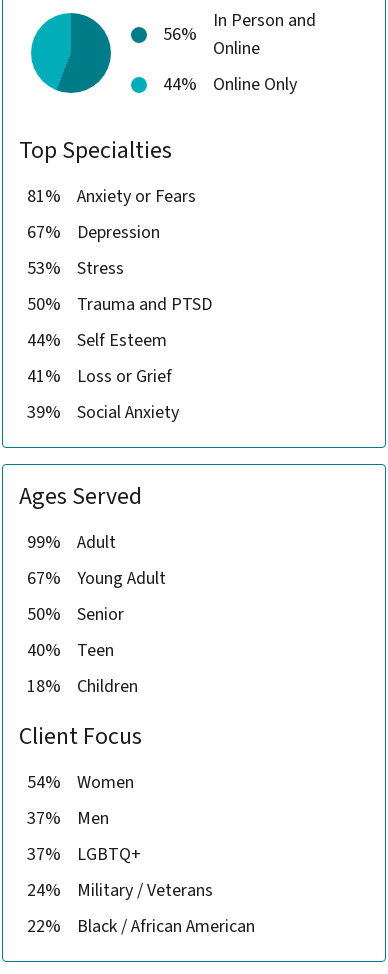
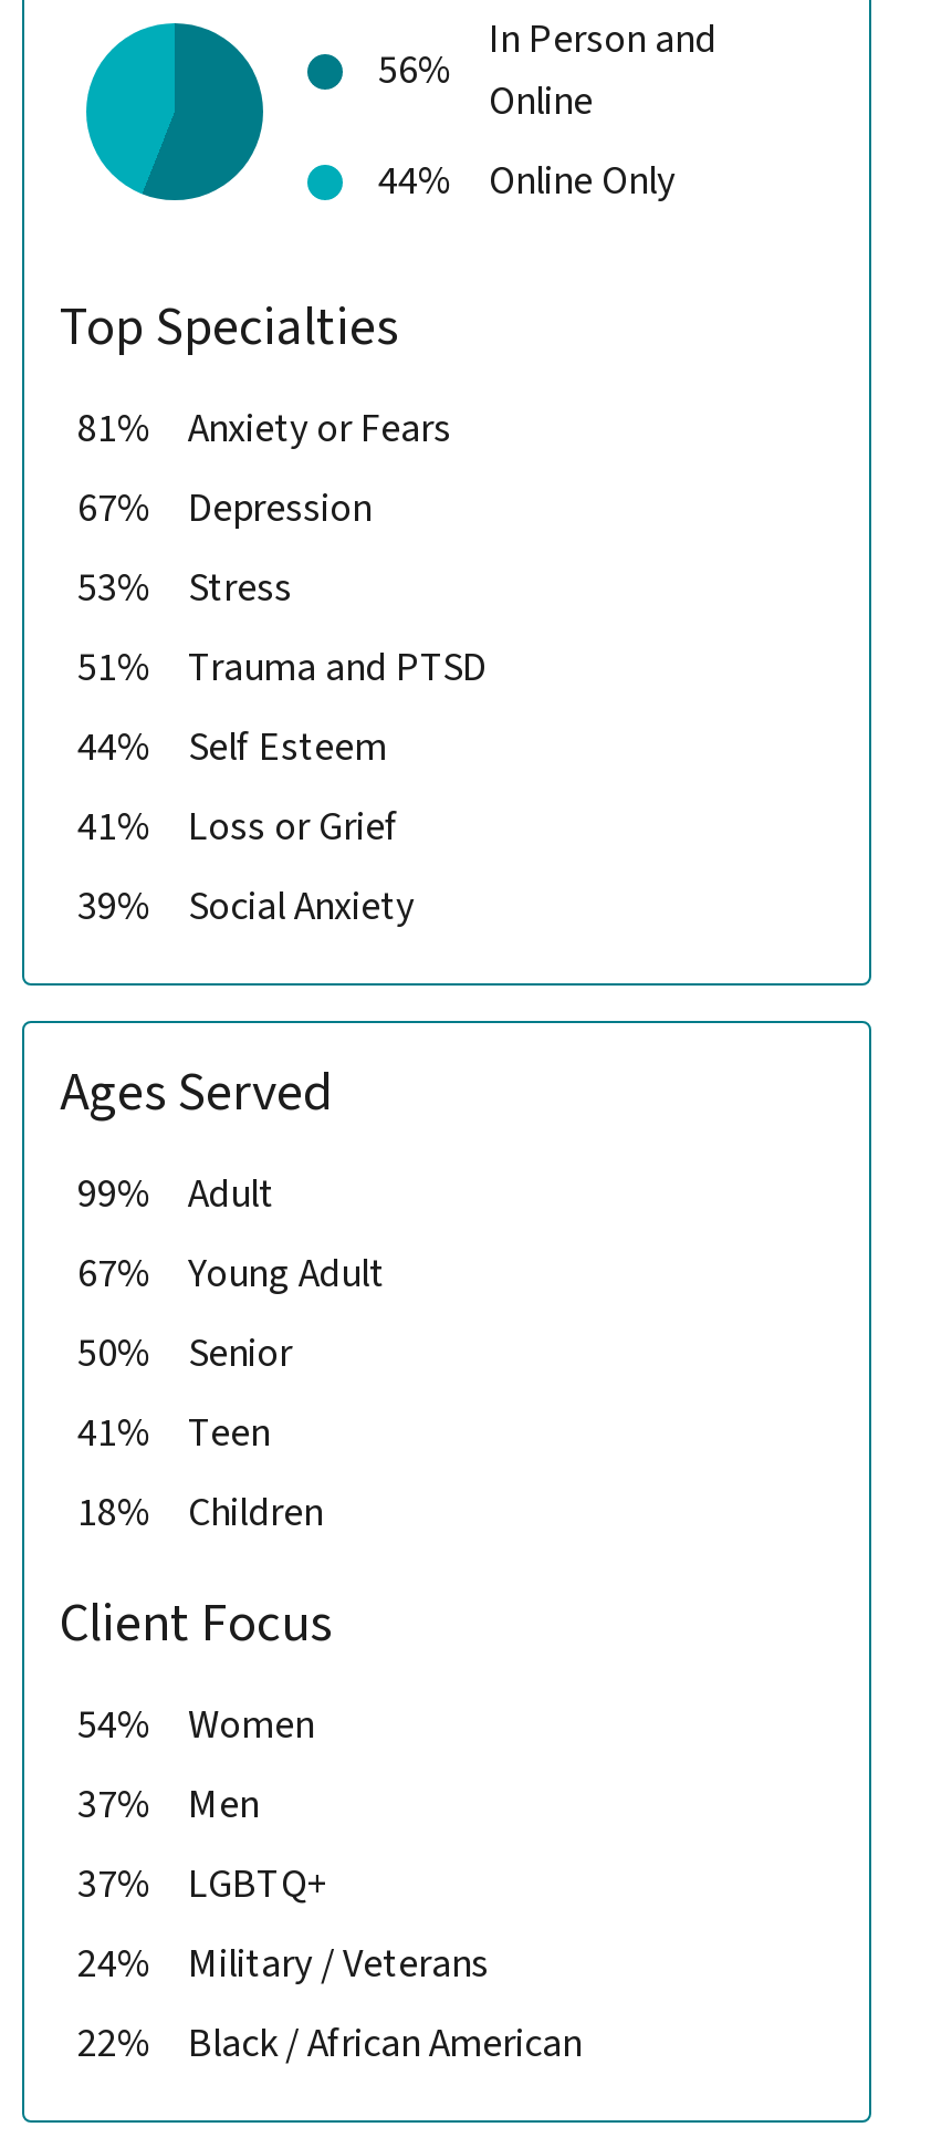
- 50% Trauma and PTSD
+ 51% Trauma and PTSD

- 40% Teen
+ 41% Teen
